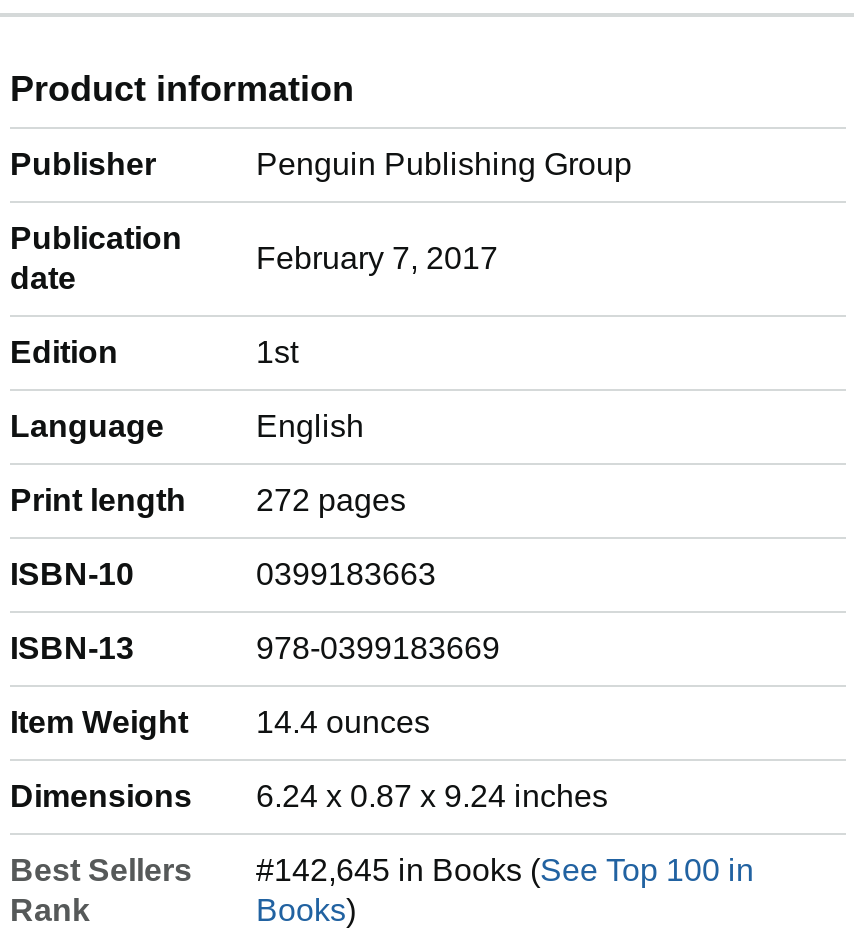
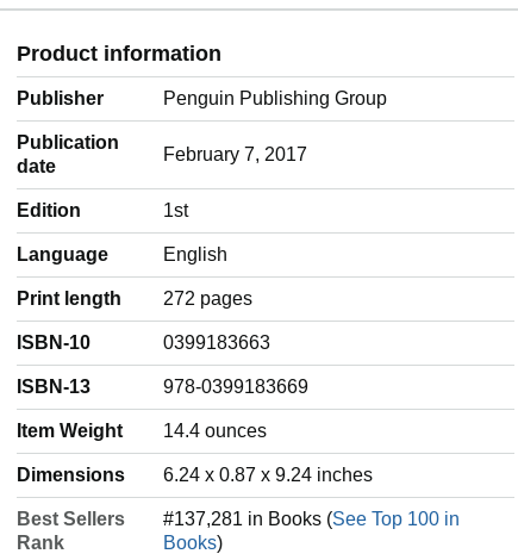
- #142,645 in Books (See Top 100 in
+ #137,281 in Books (See Top 100 in
